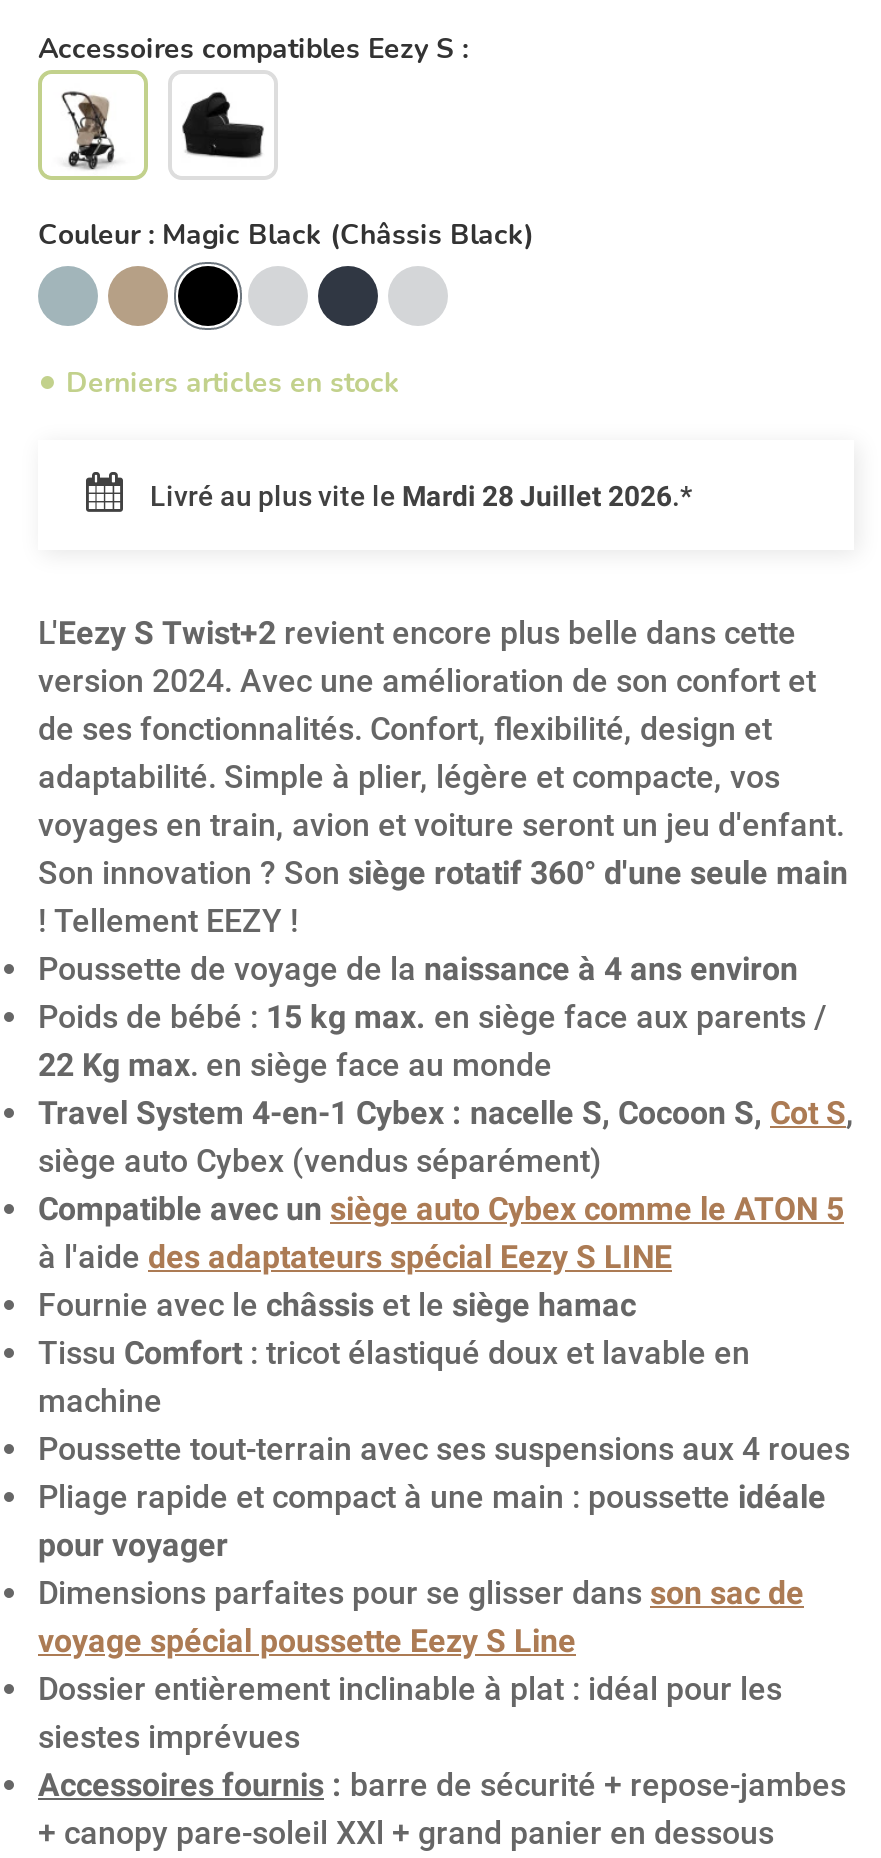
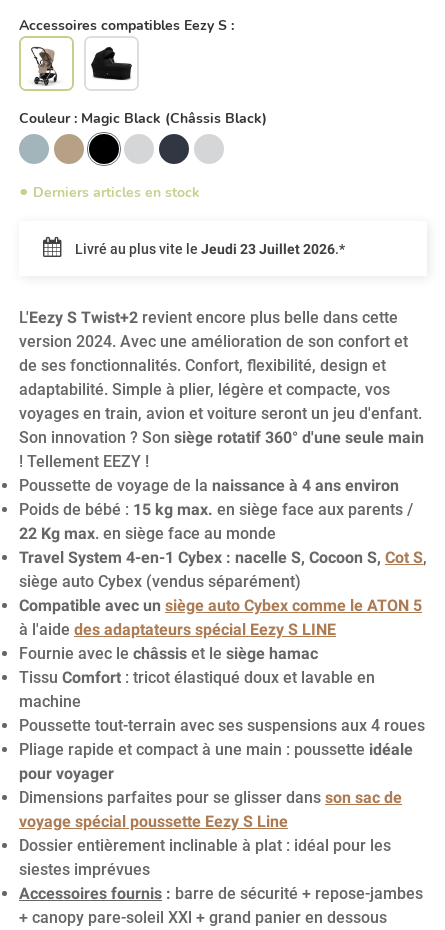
- Livré au plus vite le Mardi 28 Juillet 2026.*
+ Livré au plus vite le Jeudi 23 Juillet 2026.*
